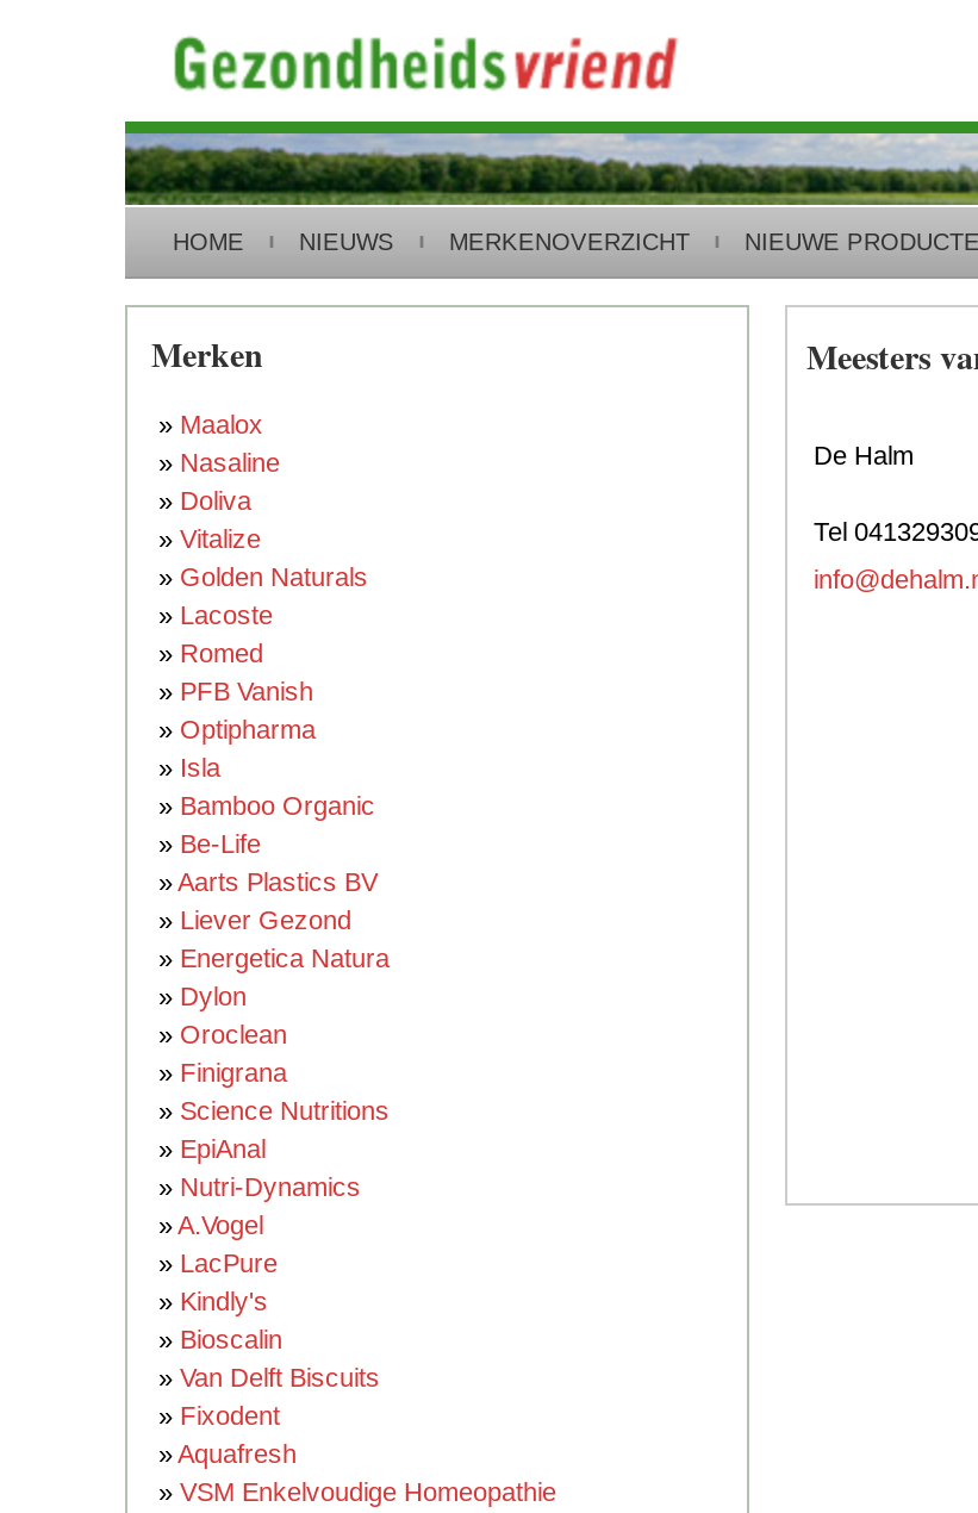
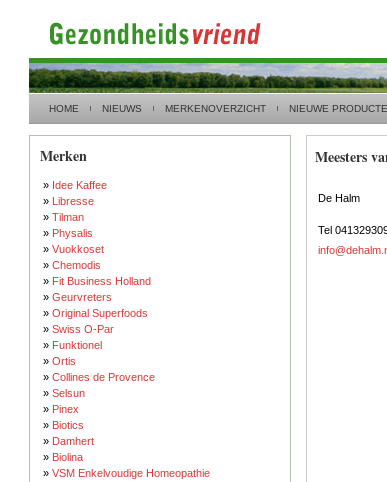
- » Maalox
- » Nasaline
- » Doliva
- » Vitalize
- » Golden Naturals
- » Lacoste
- » Romed
- » PFB Vanish
- » Optipharma
- » Isla
- » Bamboo Organic
- » Be-Life
- » Aarts Plastics BV
- » Liever Gezond
- » Energetica Natura
- » Dylon
- » Oroclean
- » Finigrana
- » Science Nutritions
- » EpiAnal
- » Nutri-Dynamics
- » A.Vogel
- » LacPure
- » Kindly's
- » Bioscalin
- » Van Delft Biscuits
- » Fixodent
- » Aquafresh
+ » Idee Kaffee
+ » Libresse
+ » Tilman
+ » Physalis
+ » Vuokkoset
+ » Chemodis
+ » Fit Business Holland
+ » Geurvreters
+ » Original Superfoods
+ » Swiss O-Par
+ » Funktionel
+ » Ortis
+ » Collines de Provence
+ » Selsun
+ » Pinex
+ » Biotics
+ » Damhert
+ » Biolina
